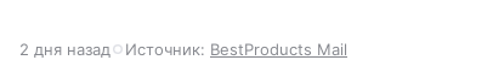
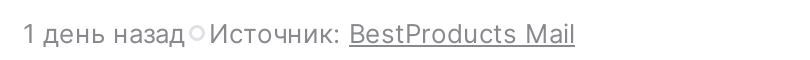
- 2 дня назад Источник: BestProducts Mail
+ 1 день назад Источник: BestProducts Mail
